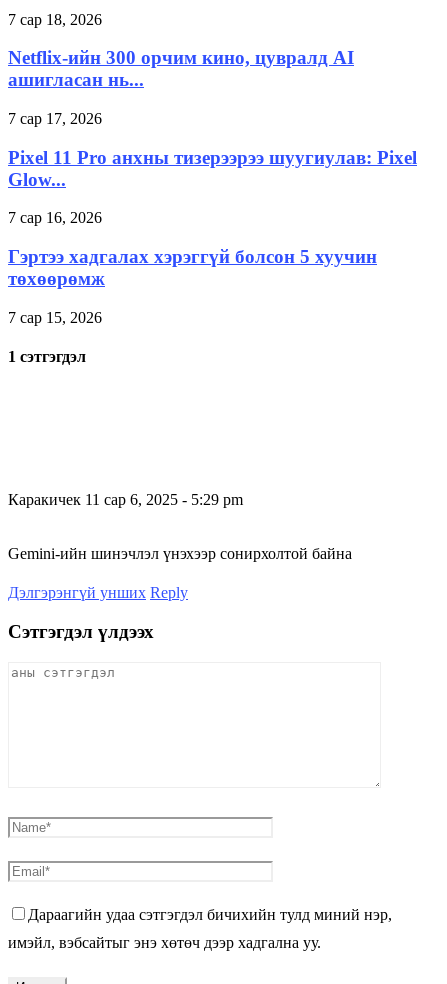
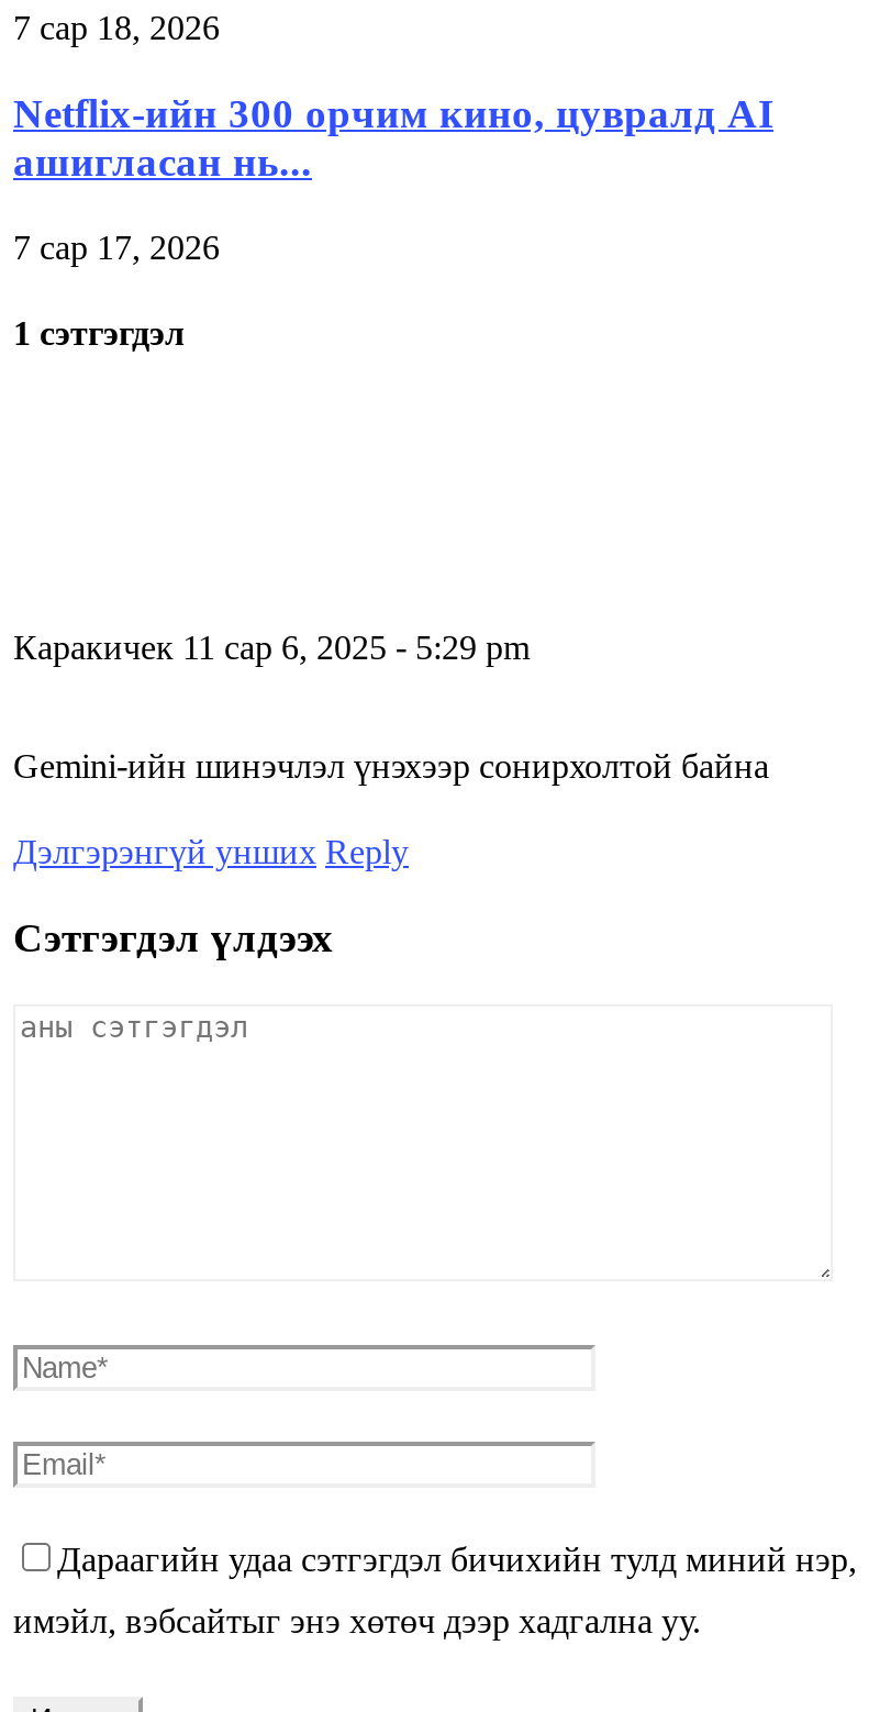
- Pixel 11 Pro анхны тизерээрээ шуугиулав: Pixel
- Glow...
- 7 сар 16, 2026
- Гэртээ хадгалах хэрэггүй болсон 5 хуучин
- төхөөрөмж
- 7 сар 15, 2026
